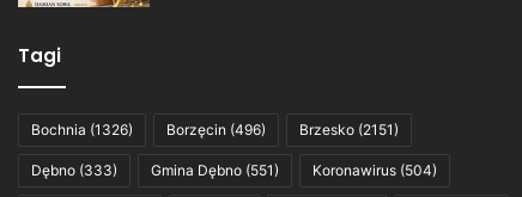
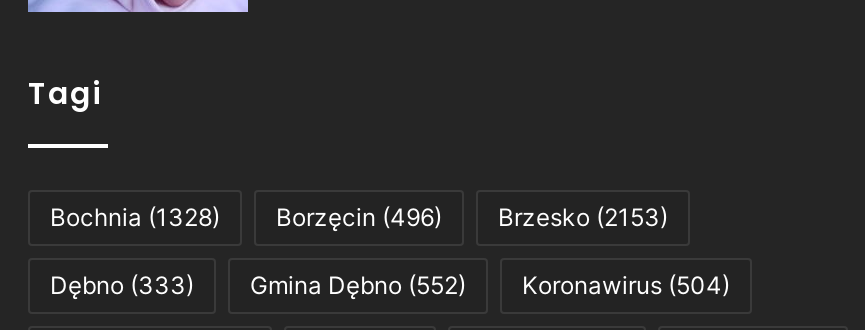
- Bochnia (1326)
+ Bochnia (1328)

- Brzesko (2151)
+ Brzesko (2153)

- Dębno (333) Gmina Dębno (551) Koronawirus (504)
+ Dębno (333) Gmina Dębno (552) Koronawirus (504)
